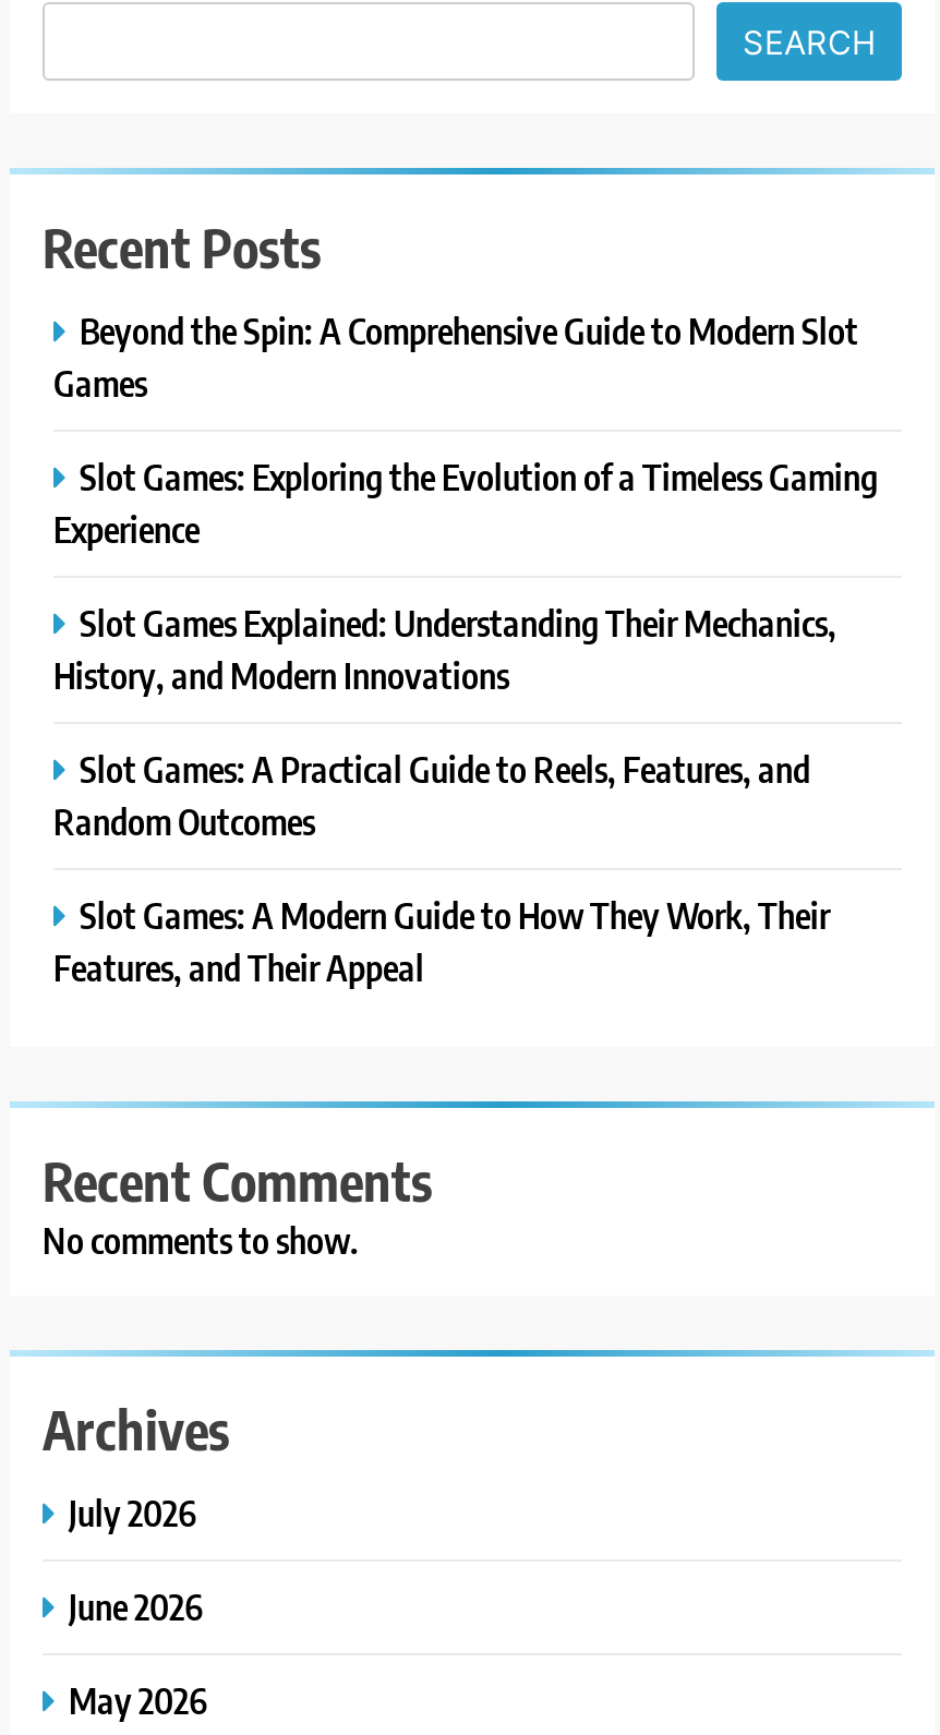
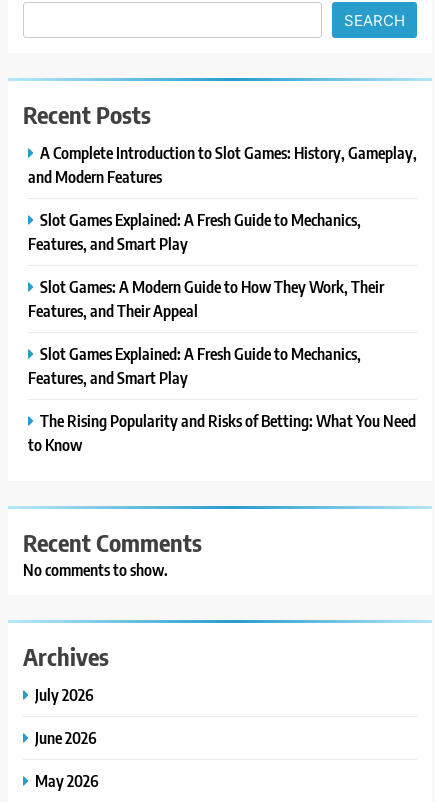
- Beyond the Spin: A Comprehensive Guide to Modern Slot
- Games
- Slot Games: Exploring the Evolution of a Timeless Gaming
- Experience
- Slot Games Explained: Understanding Their Mechanics,
- History, and Modern Innovations
- Slot Games: A Practical Guide to Reels, Features, and
- Random Outcomes
+ A Complete Introduction to Slot Games: History, Gameplay,
+ and Modern Features
+ Slot Games Explained: A Fresh Guide to Mechanics,
+ Features, and Smart Play

moved up: Slot Games: A Modern Guide to How They Work, Their | Features, and Their Appeal

+ Slot Games Explained: A Fresh Guide to Mechanics,
+ Features, and Smart Play
+ The Rising Popularity and Risks of Betting: What You Need
+ to Know
